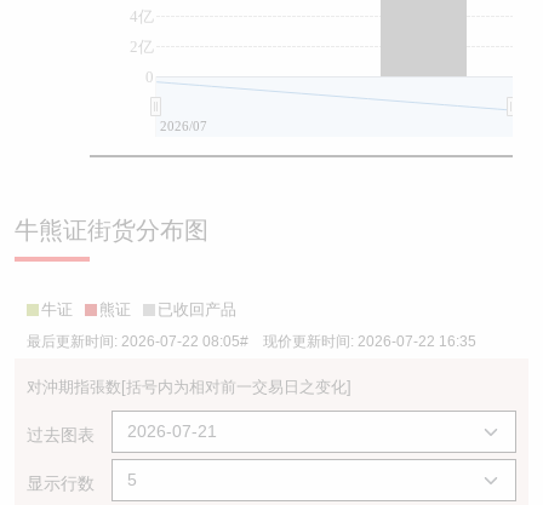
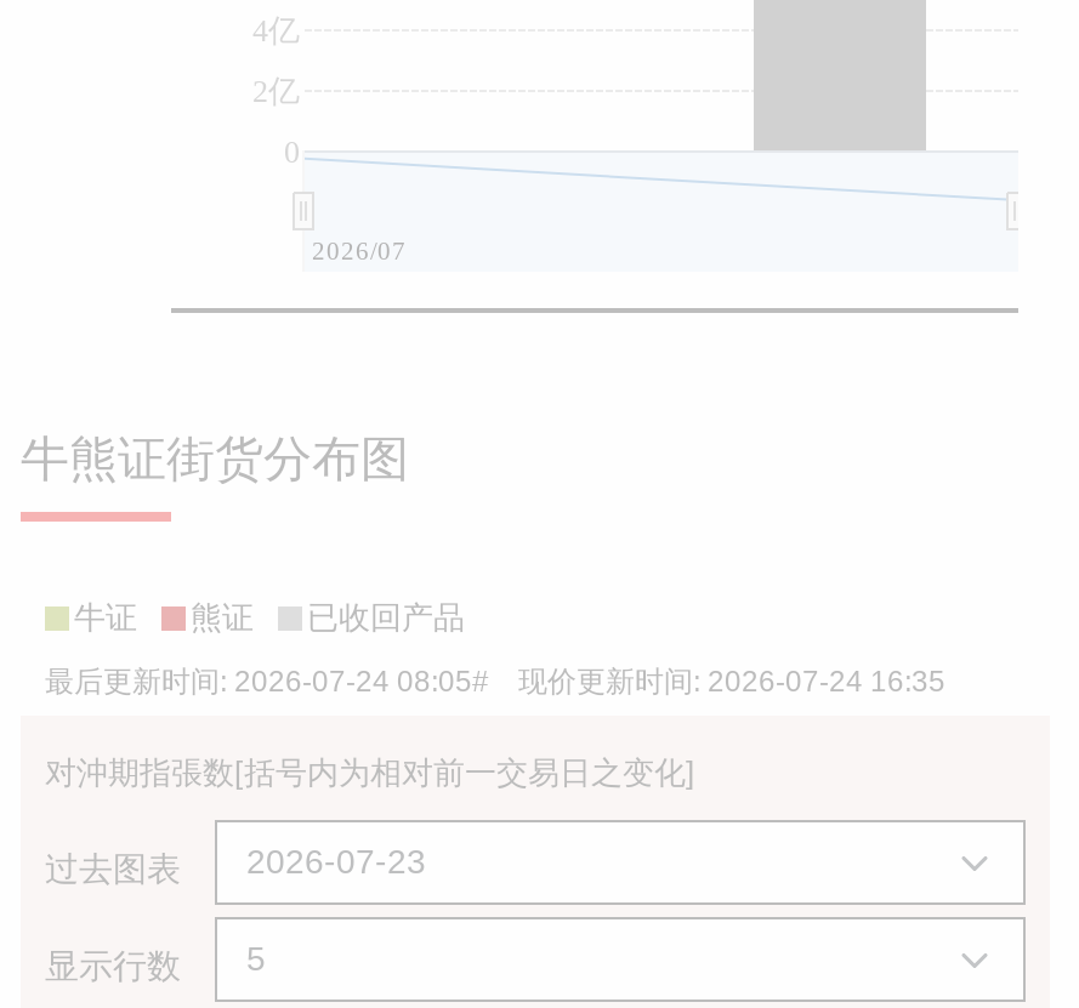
- 最后更新时间: 2026-07-22 08:05# 现价更新时间: 2026-07-22 16:35
+ 最后更新时间: 2026-07-24 08:05# 现价更新时间: 2026-07-24 16:35
